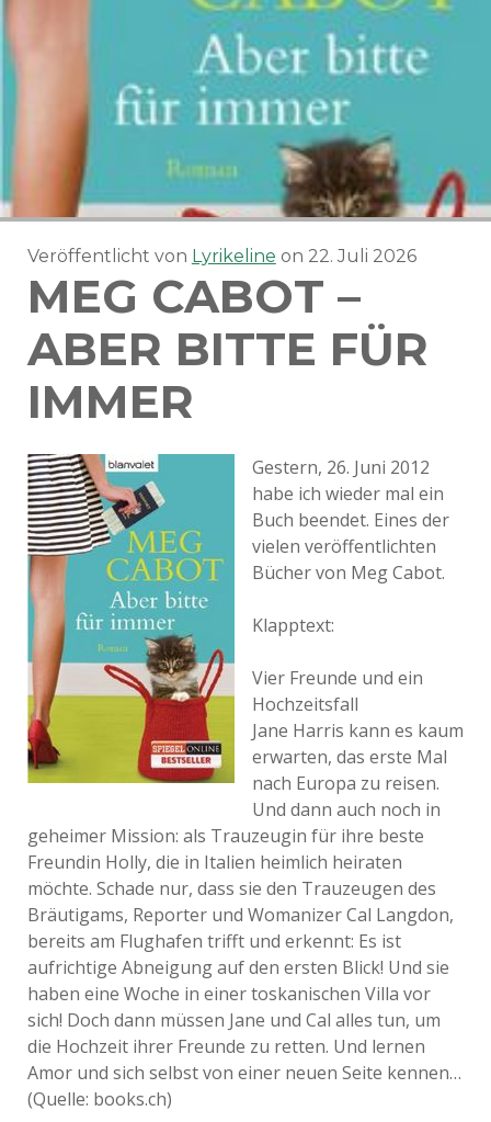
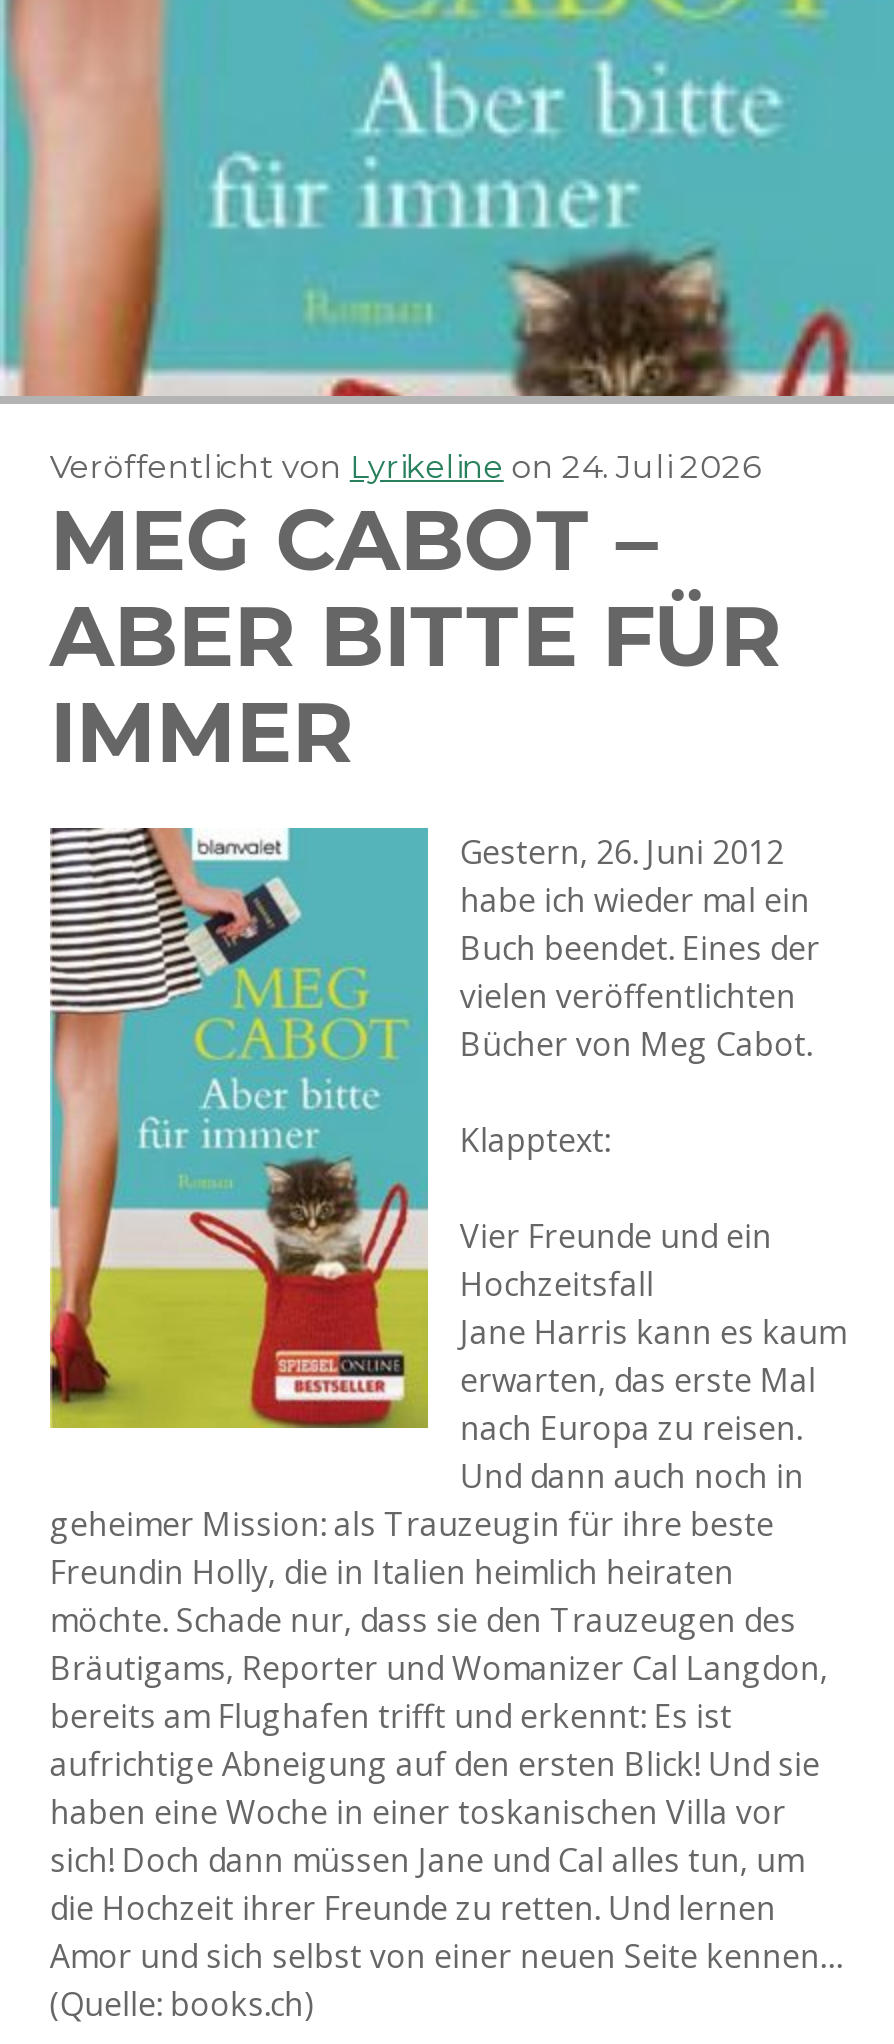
- Veröffentlicht von Lyrikeline on 22. Juli 2026
+ Veröffentlicht von Lyrikeline on 24. Juli 2026
